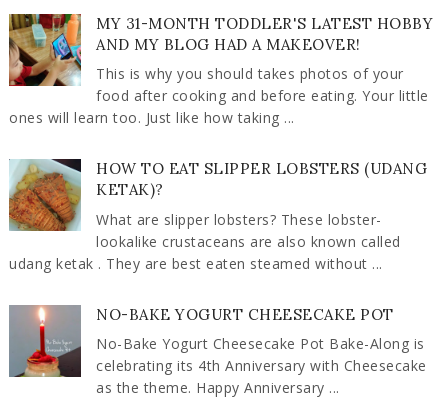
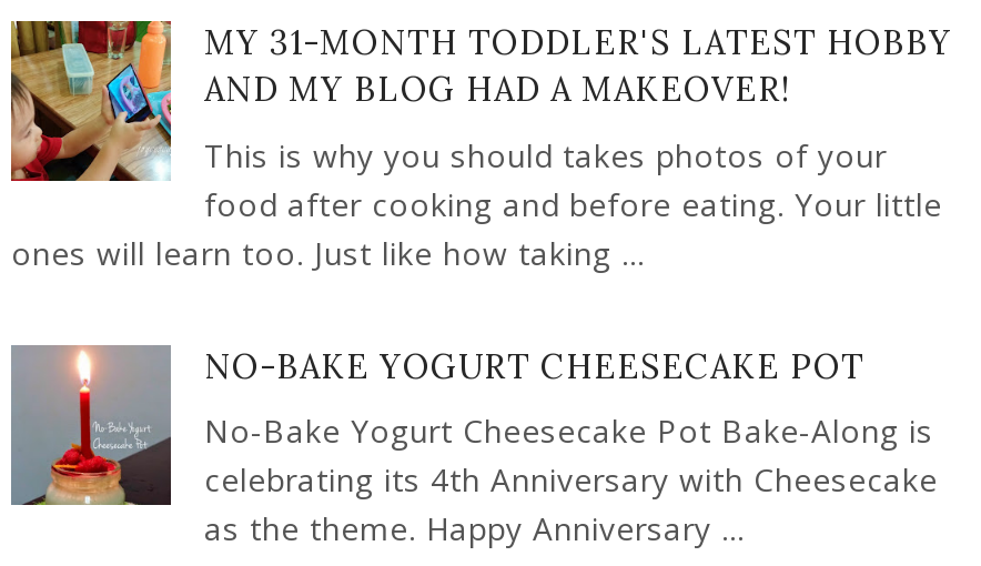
- [image]
- HOW TO EAT SLIPPER LOBSTERS (UDANG
- KETAK)?
- What are slipper lobsters? These lobster-
- lookalike crustaceans are also known called
- udang ketak . They are best eaten steamed without ...
